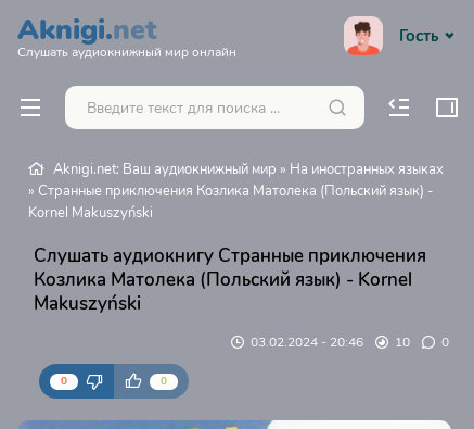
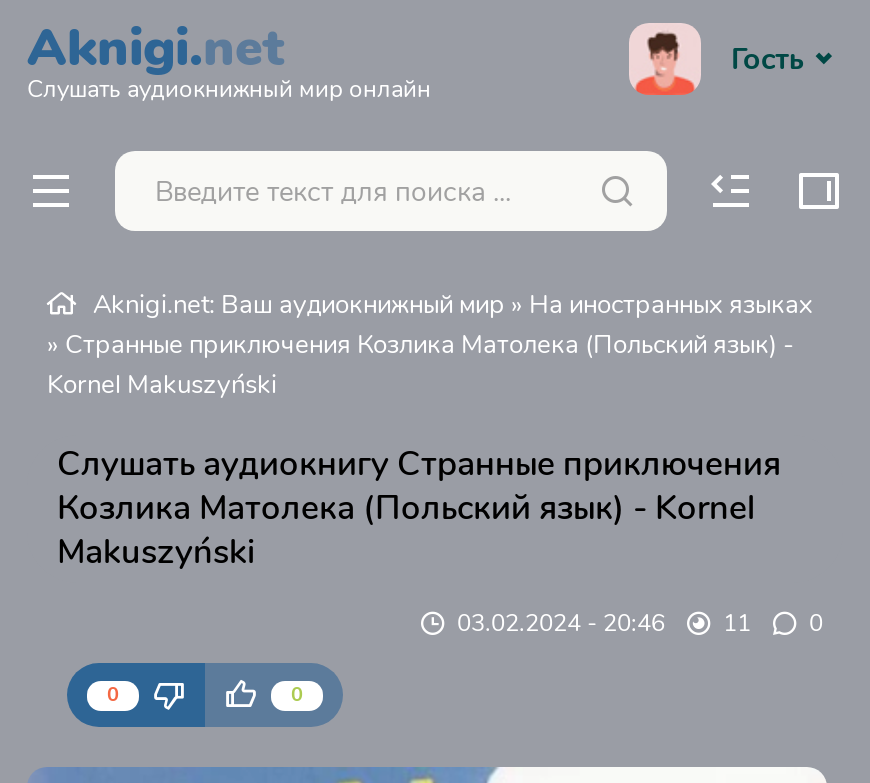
- 03.02.2024 - 20:46 10 0
+ 03.02.2024 - 20:46 11 0
